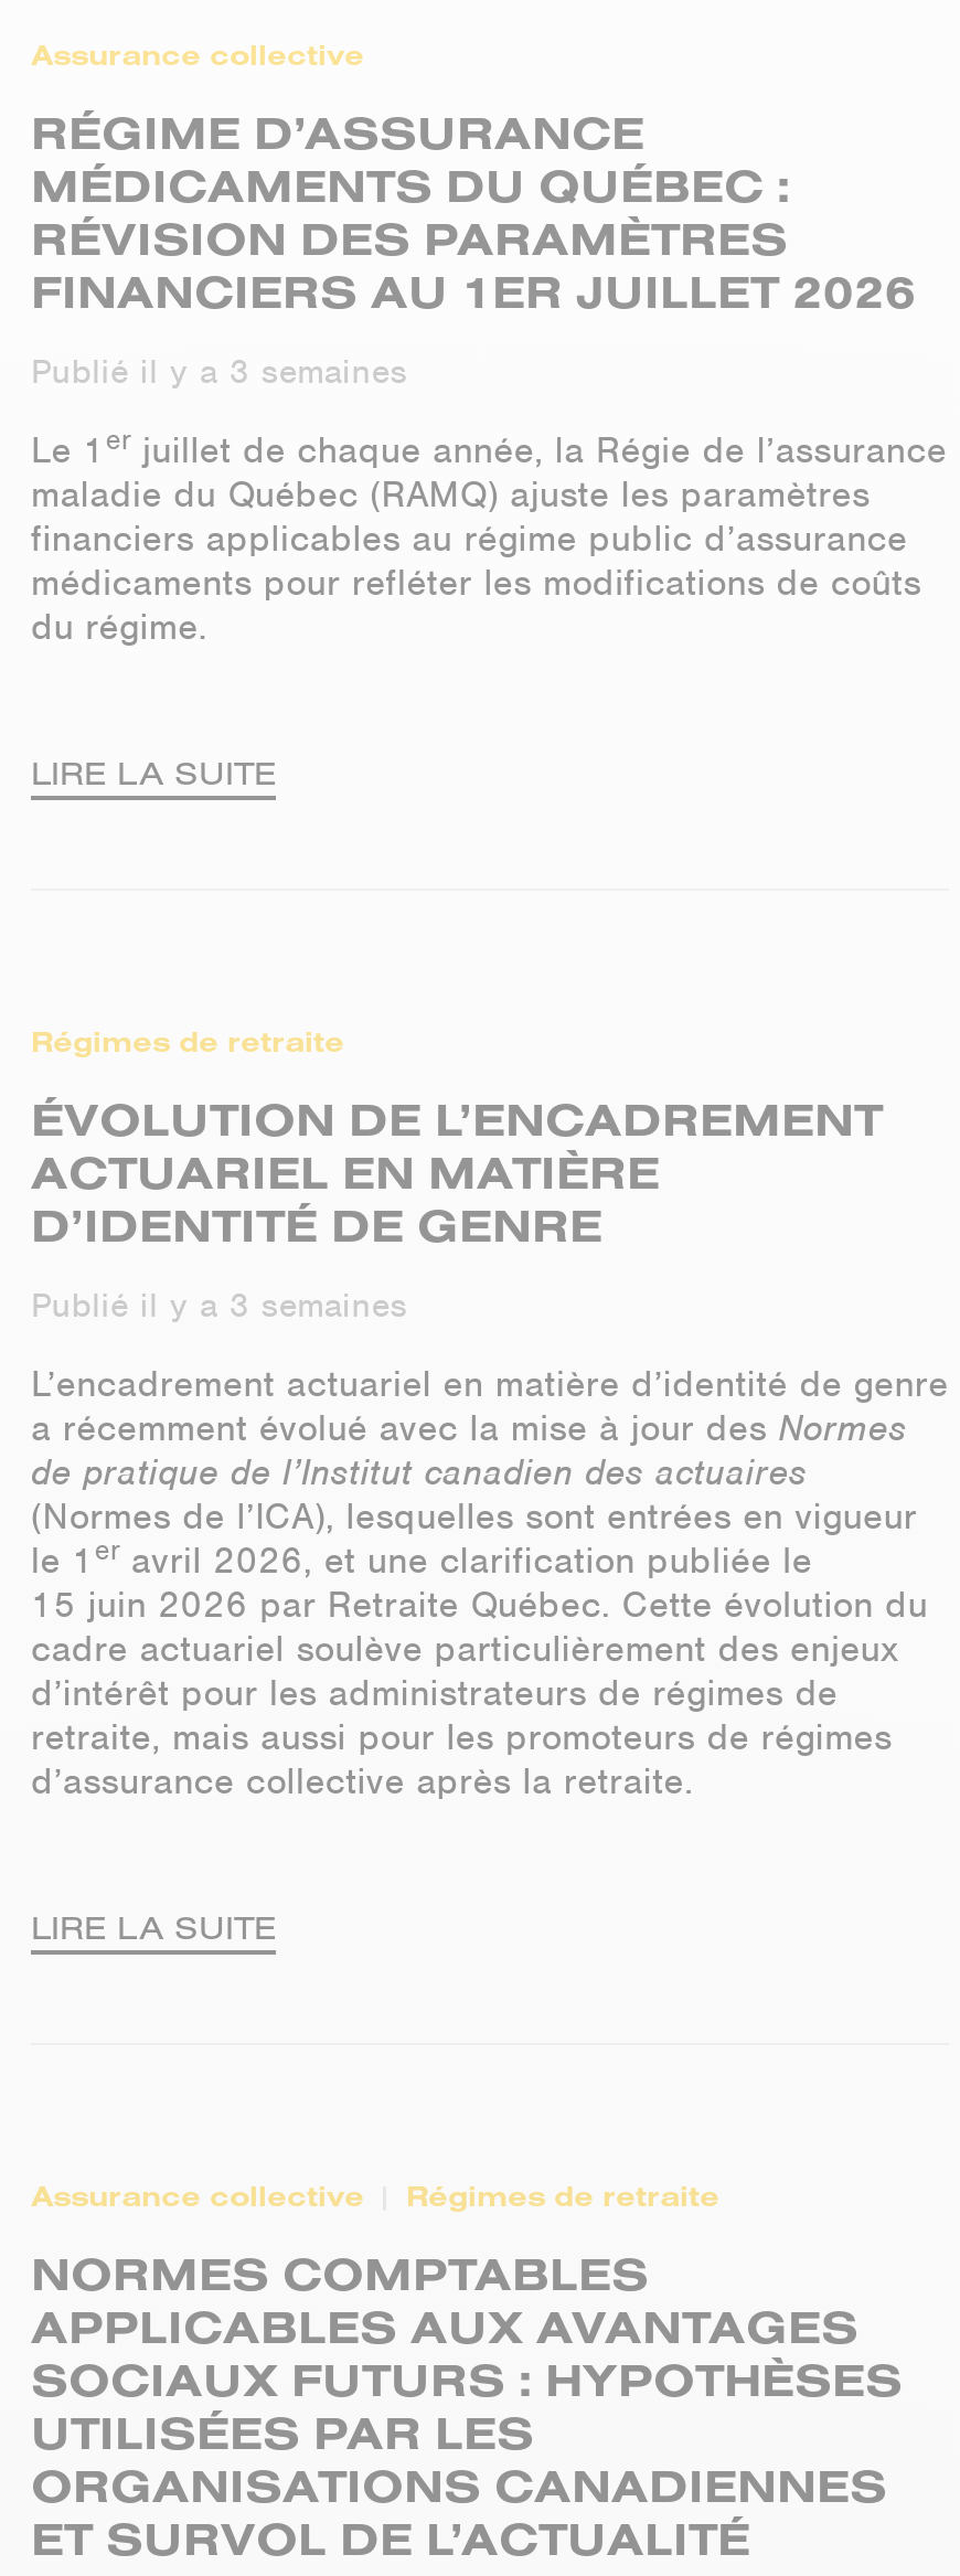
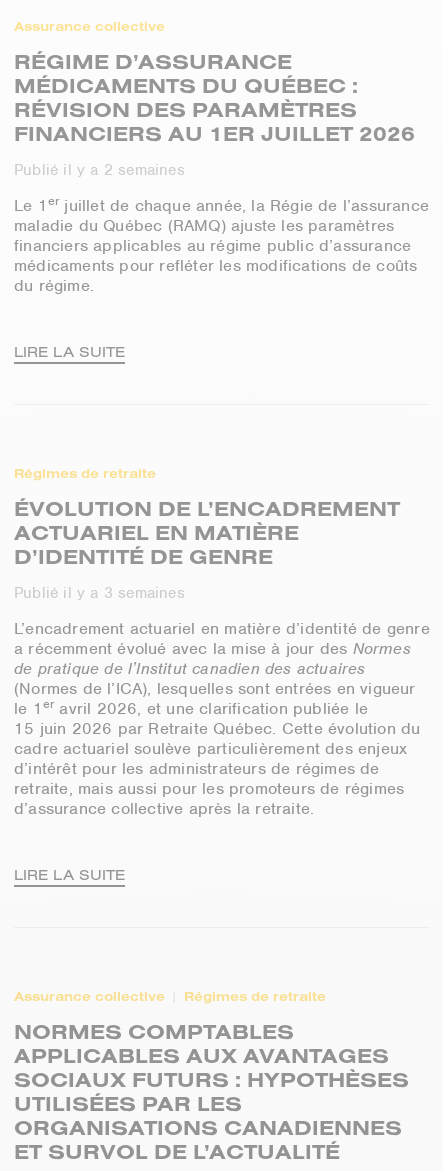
- Publié il y a 3 semaines
+ Publié il y a 2 semaines
